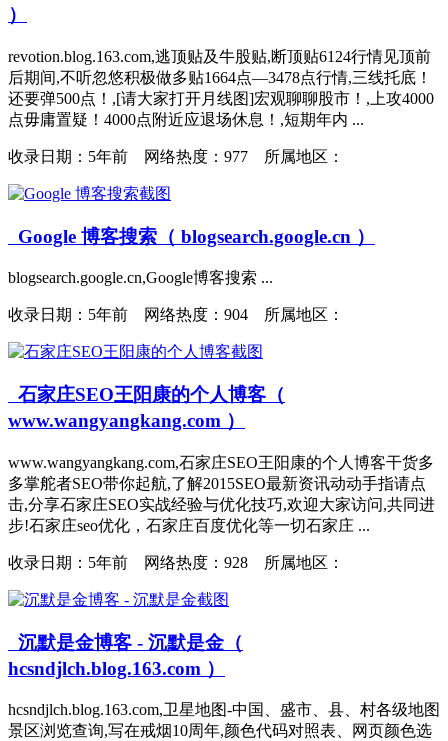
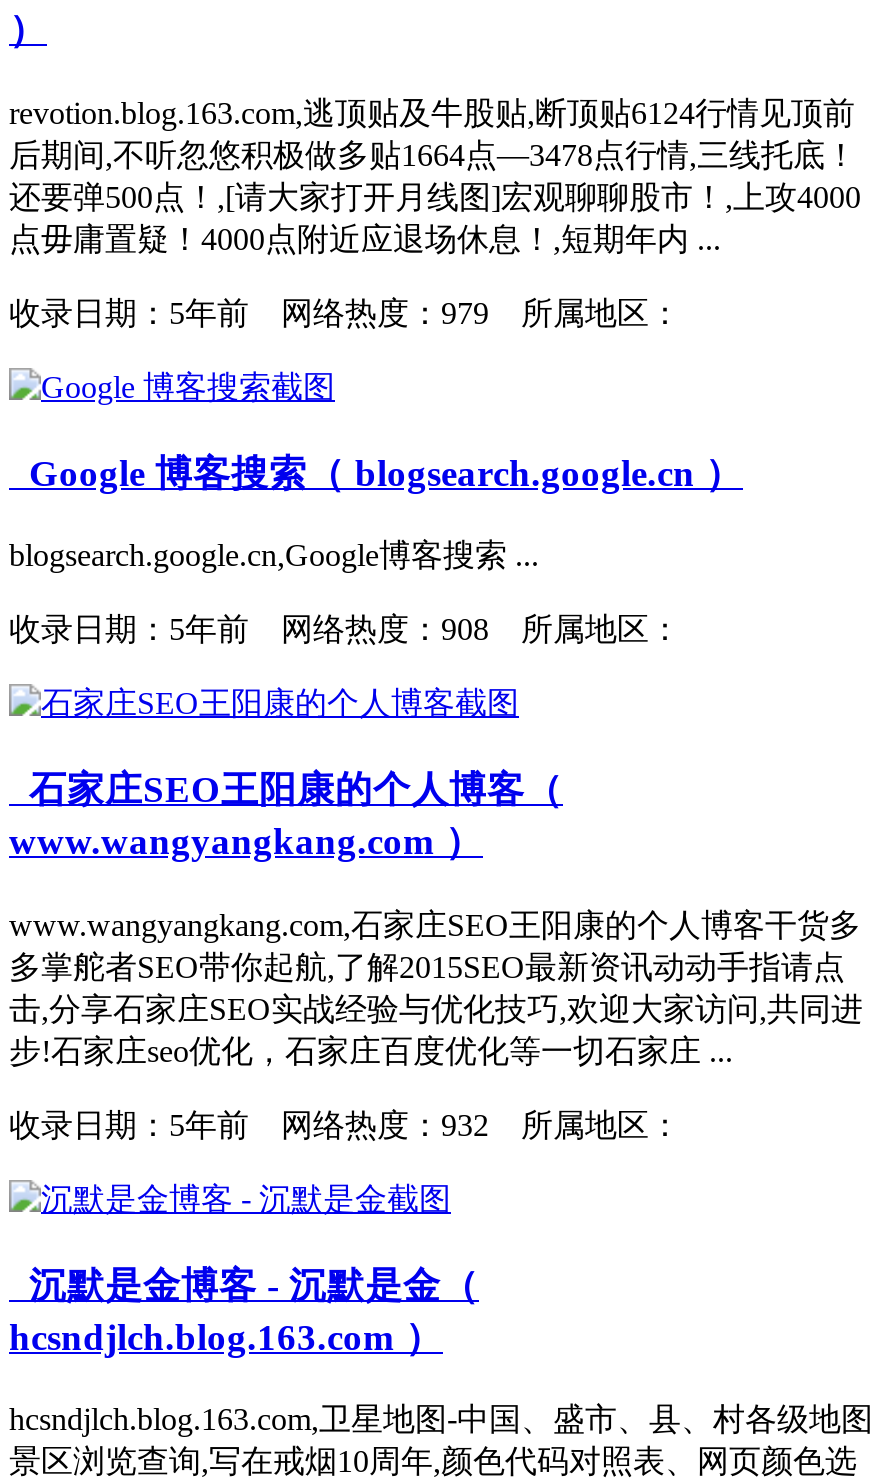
- 收录日期：5年前 网络热度：977 所属地区：
+ 收录日期：5年前 网络热度：979 所属地区：

- 收录日期：5年前 网络热度：904 所属地区：
+ 收录日期：5年前 网络热度：908 所属地区：

- 收录日期：5年前 网络热度：928 所属地区：
+ 收录日期：5年前 网络热度：932 所属地区：
